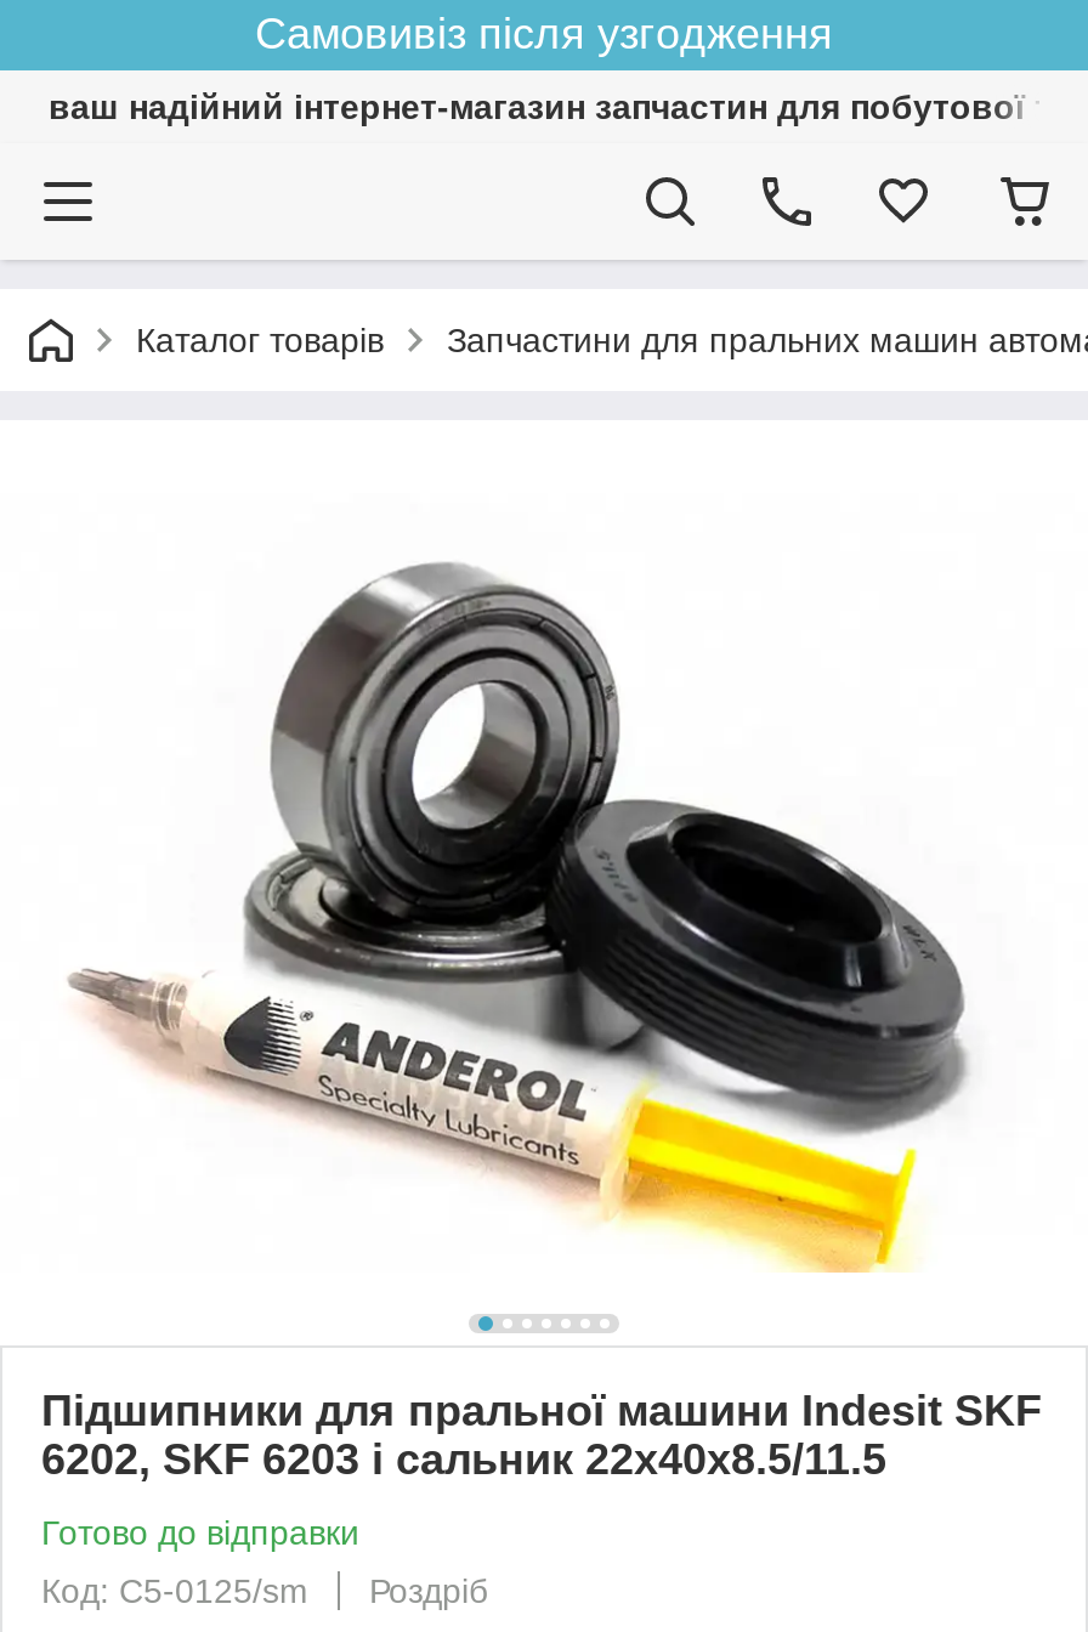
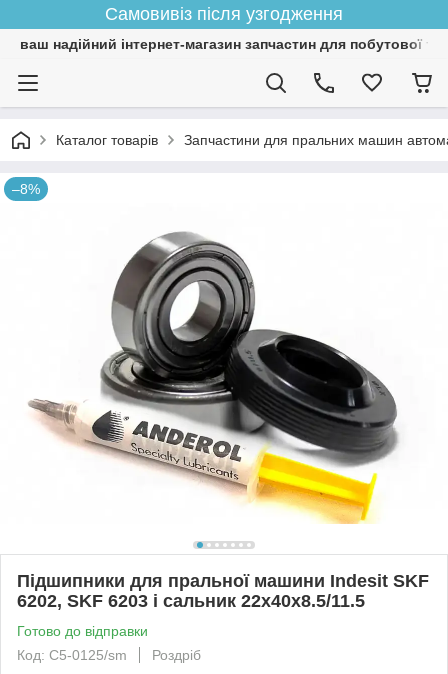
+ –8%
